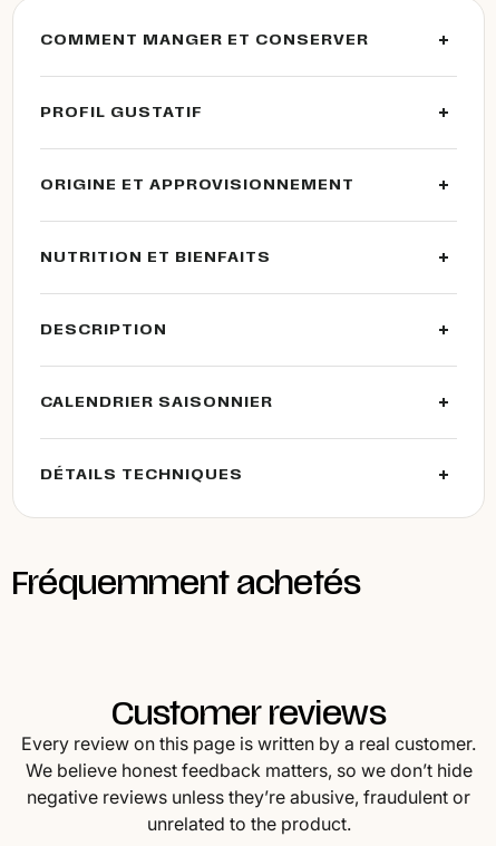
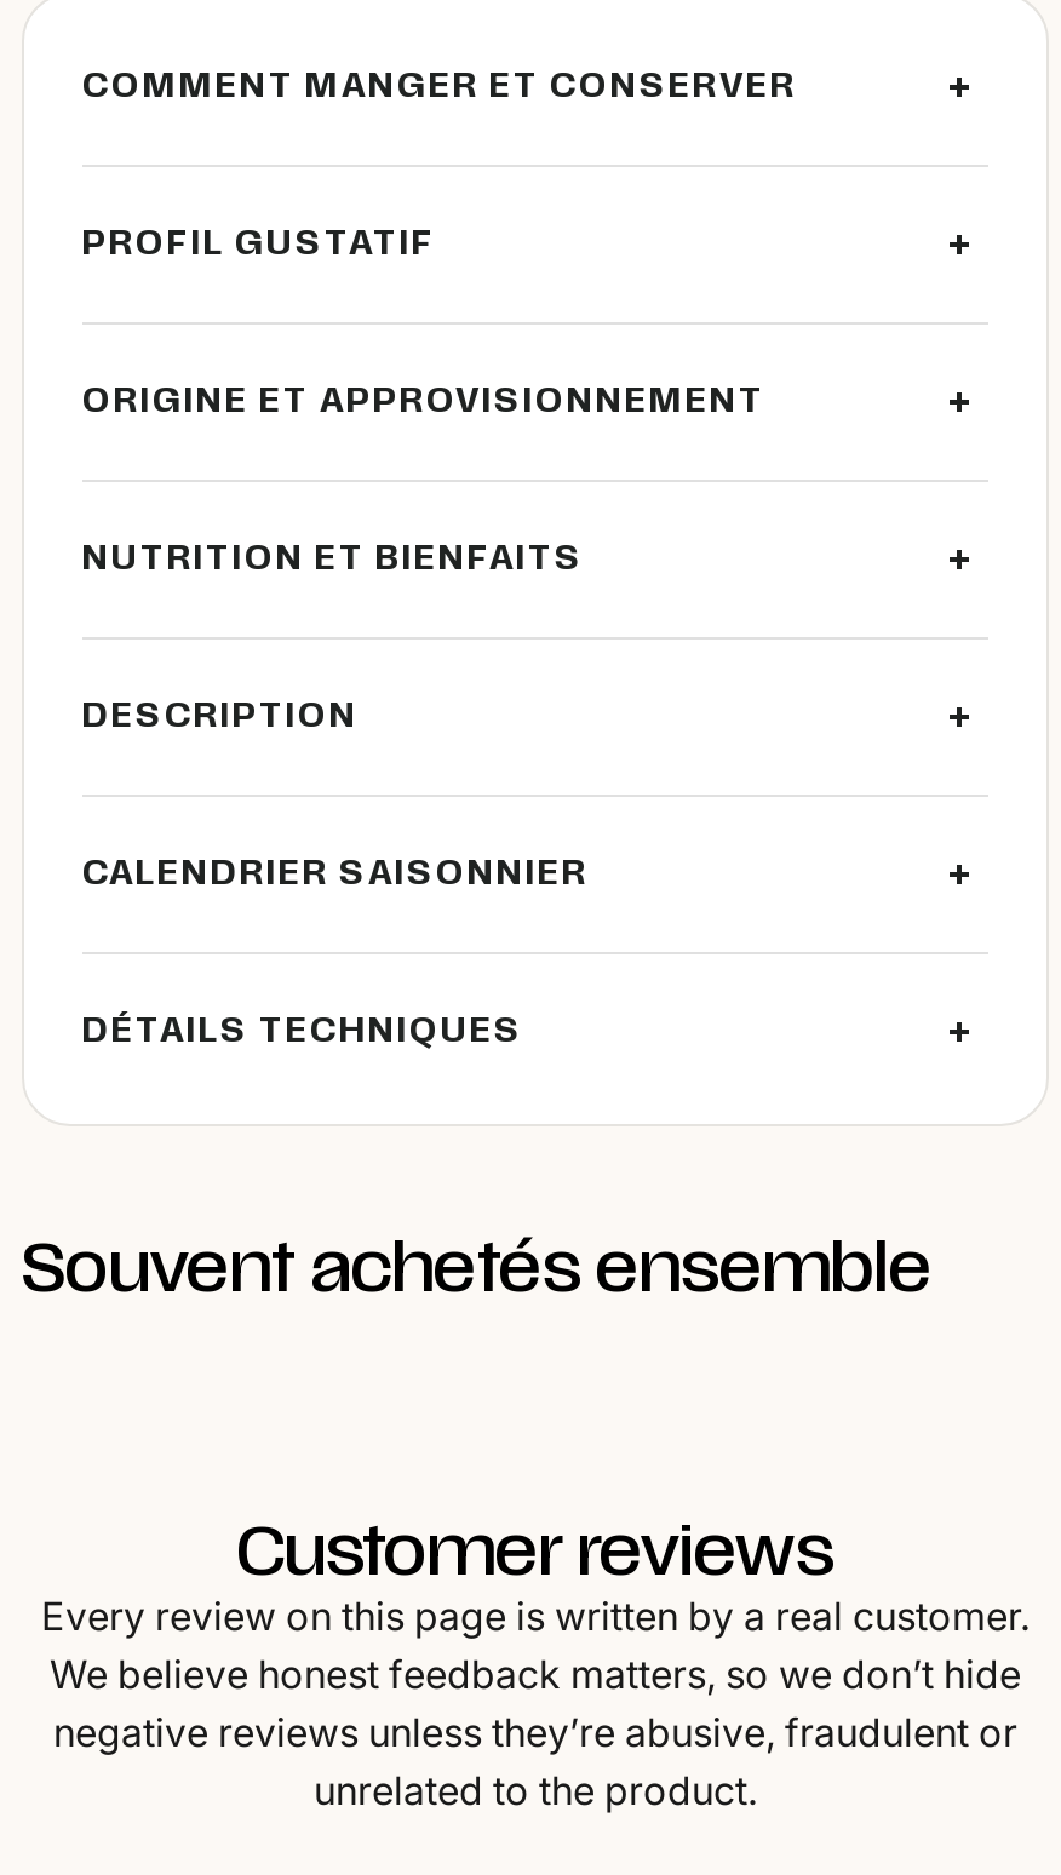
- Fréquemment achetés
+ Souvent achetés ensemble
